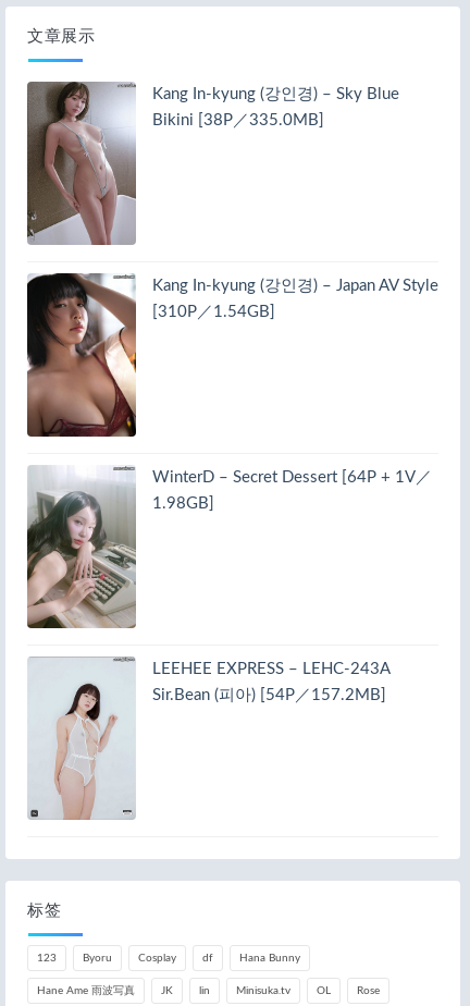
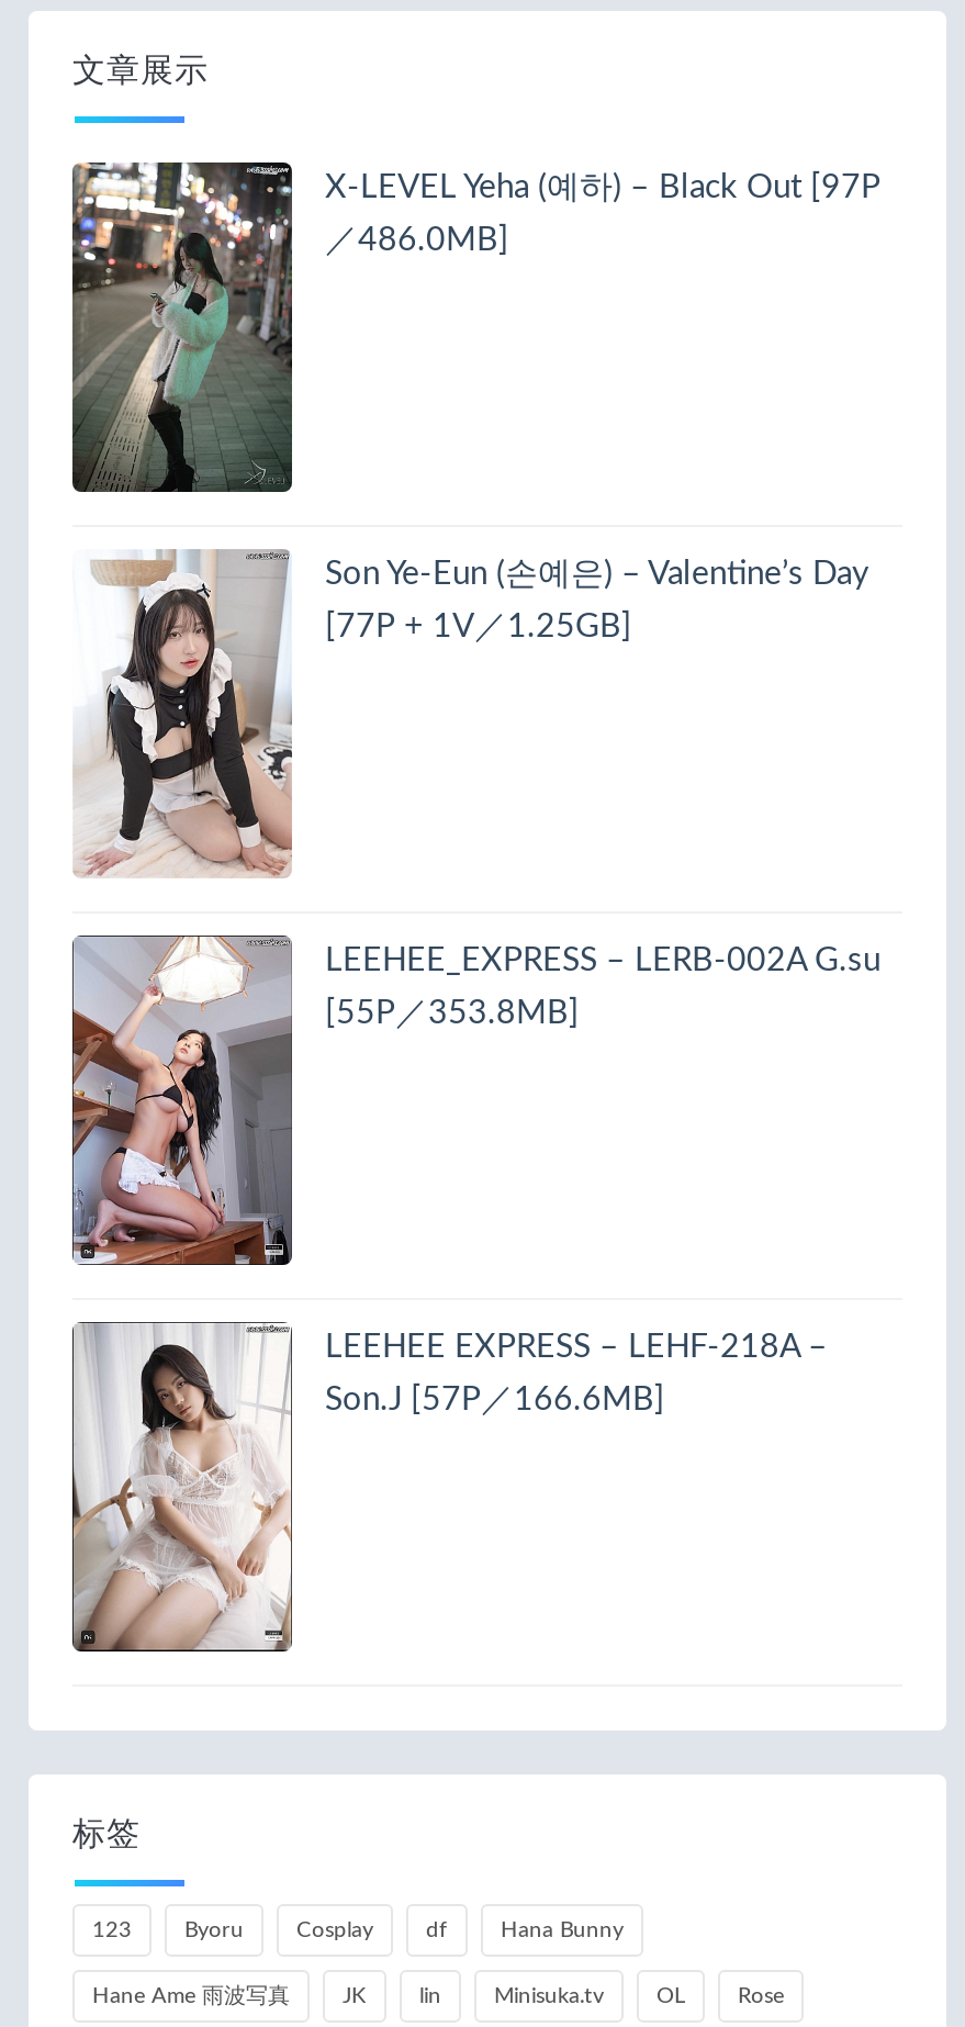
- [image]
- Kang In-kyung (강인경) – Sky Blue
+ [image]
+ X-LEVEL Yeha (예하) – Black Out [97P

- Bikini [38P／335.0MB]
+ ／486.0MB]

- [image]
- Kang In-kyung (강인경) – Japan AV Style
+ [image]
+ Son Ye-Eun (손예은) – Valentine’s Day

- [310P／1.54GB]
+ [77P + 1V／1.25GB]

- [image]
- WinterD – Secret Dessert [64P + 1V／
+ [image]
+ LEEHEE_EXPRESS – LERB-002A G.su

- 1.98GB]
+ [55P／353.8MB]

- [image]
- LEEHEE EXPRESS – LEHC-243A
+ [image]
+ LEEHEE EXPRESS – LEHF-218A –

- Sir.Bean (피아) [54P／157.2MB]
+ Son.J [57P／166.6MB]
